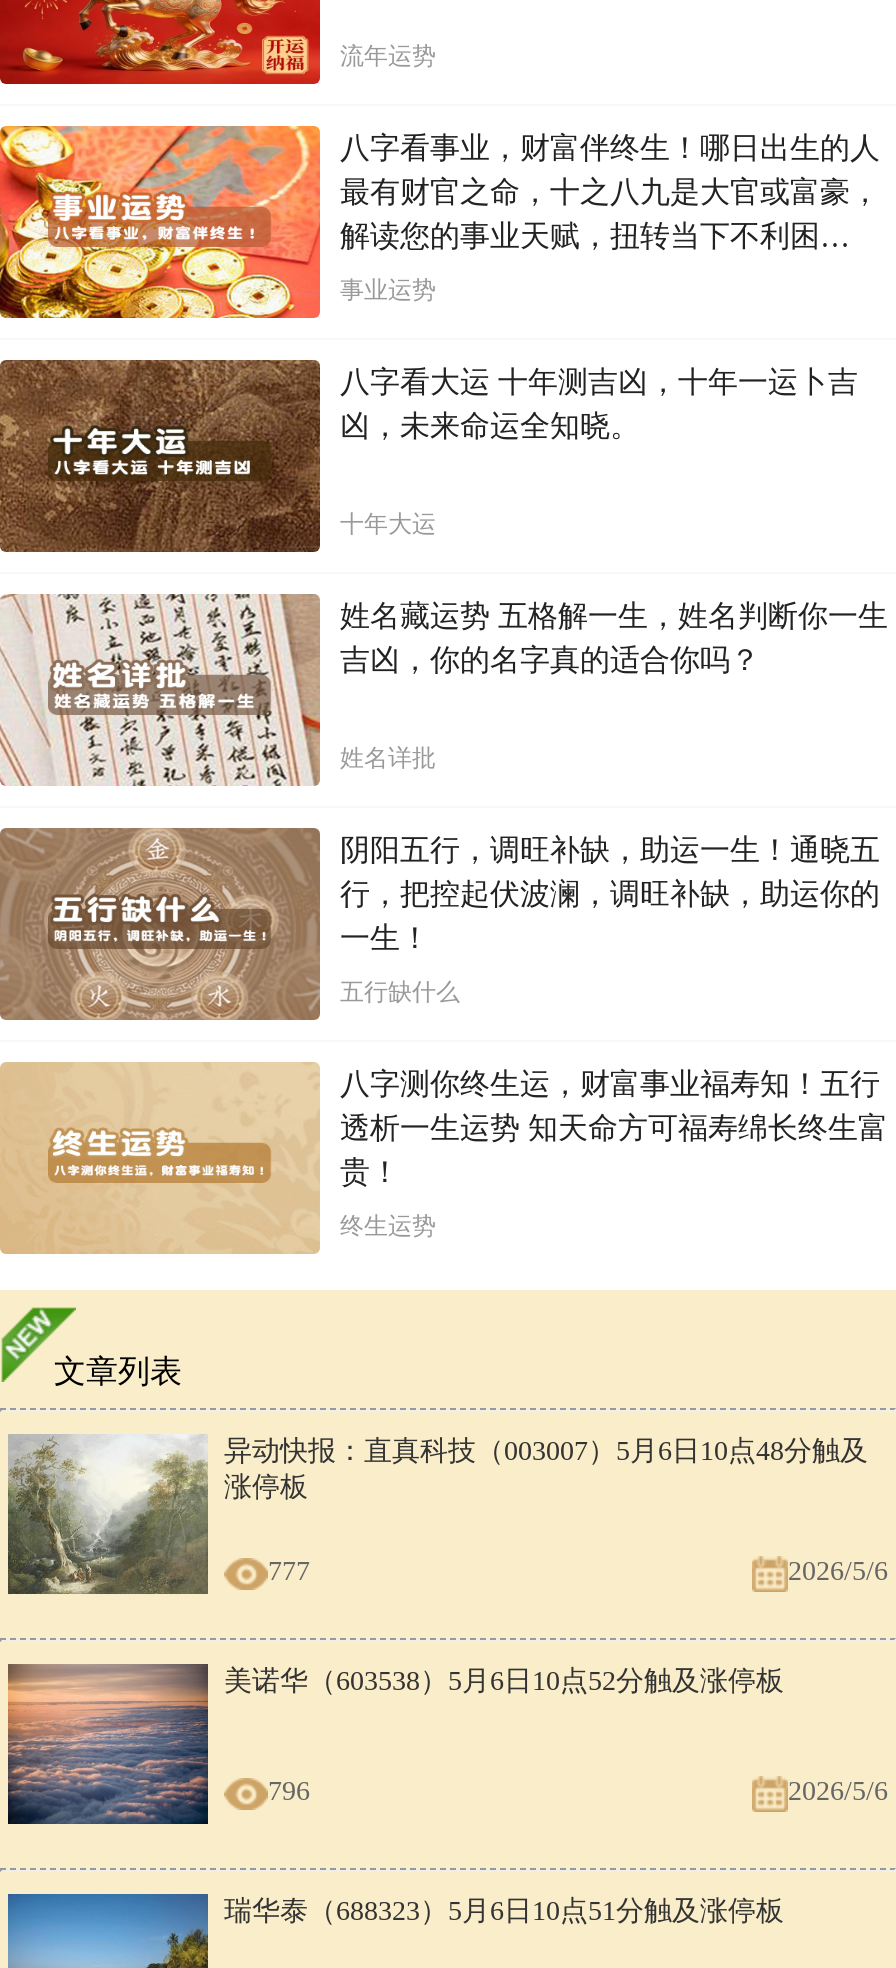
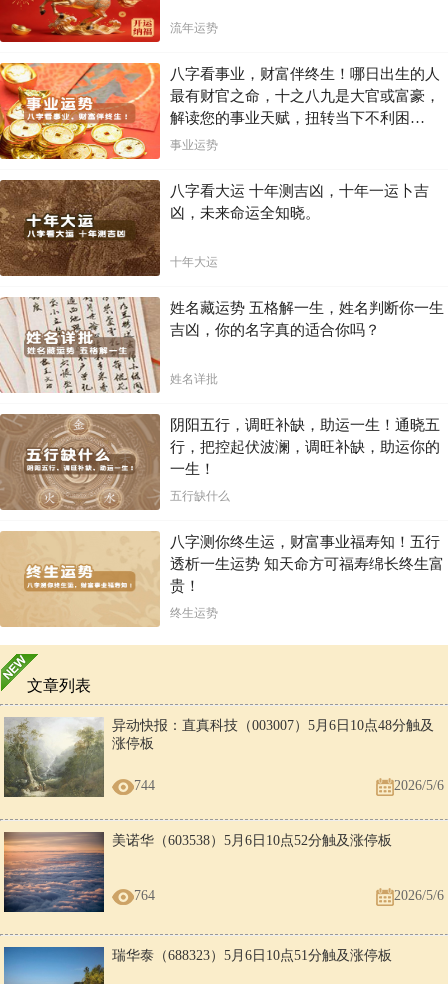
- 777
+ 744

- 796
+ 764
